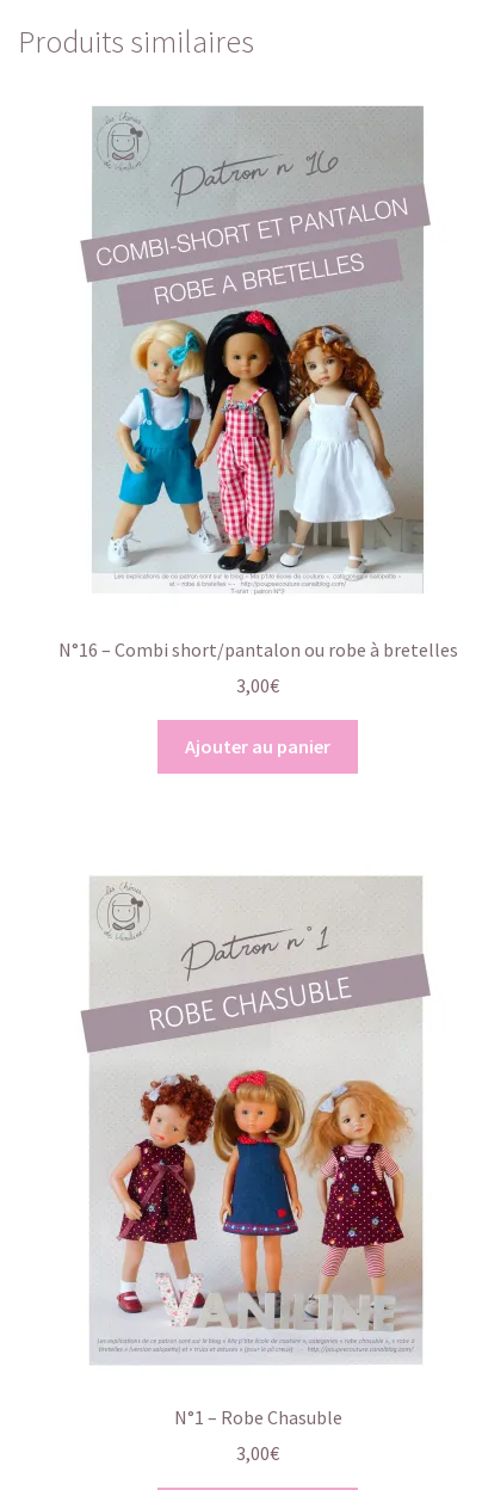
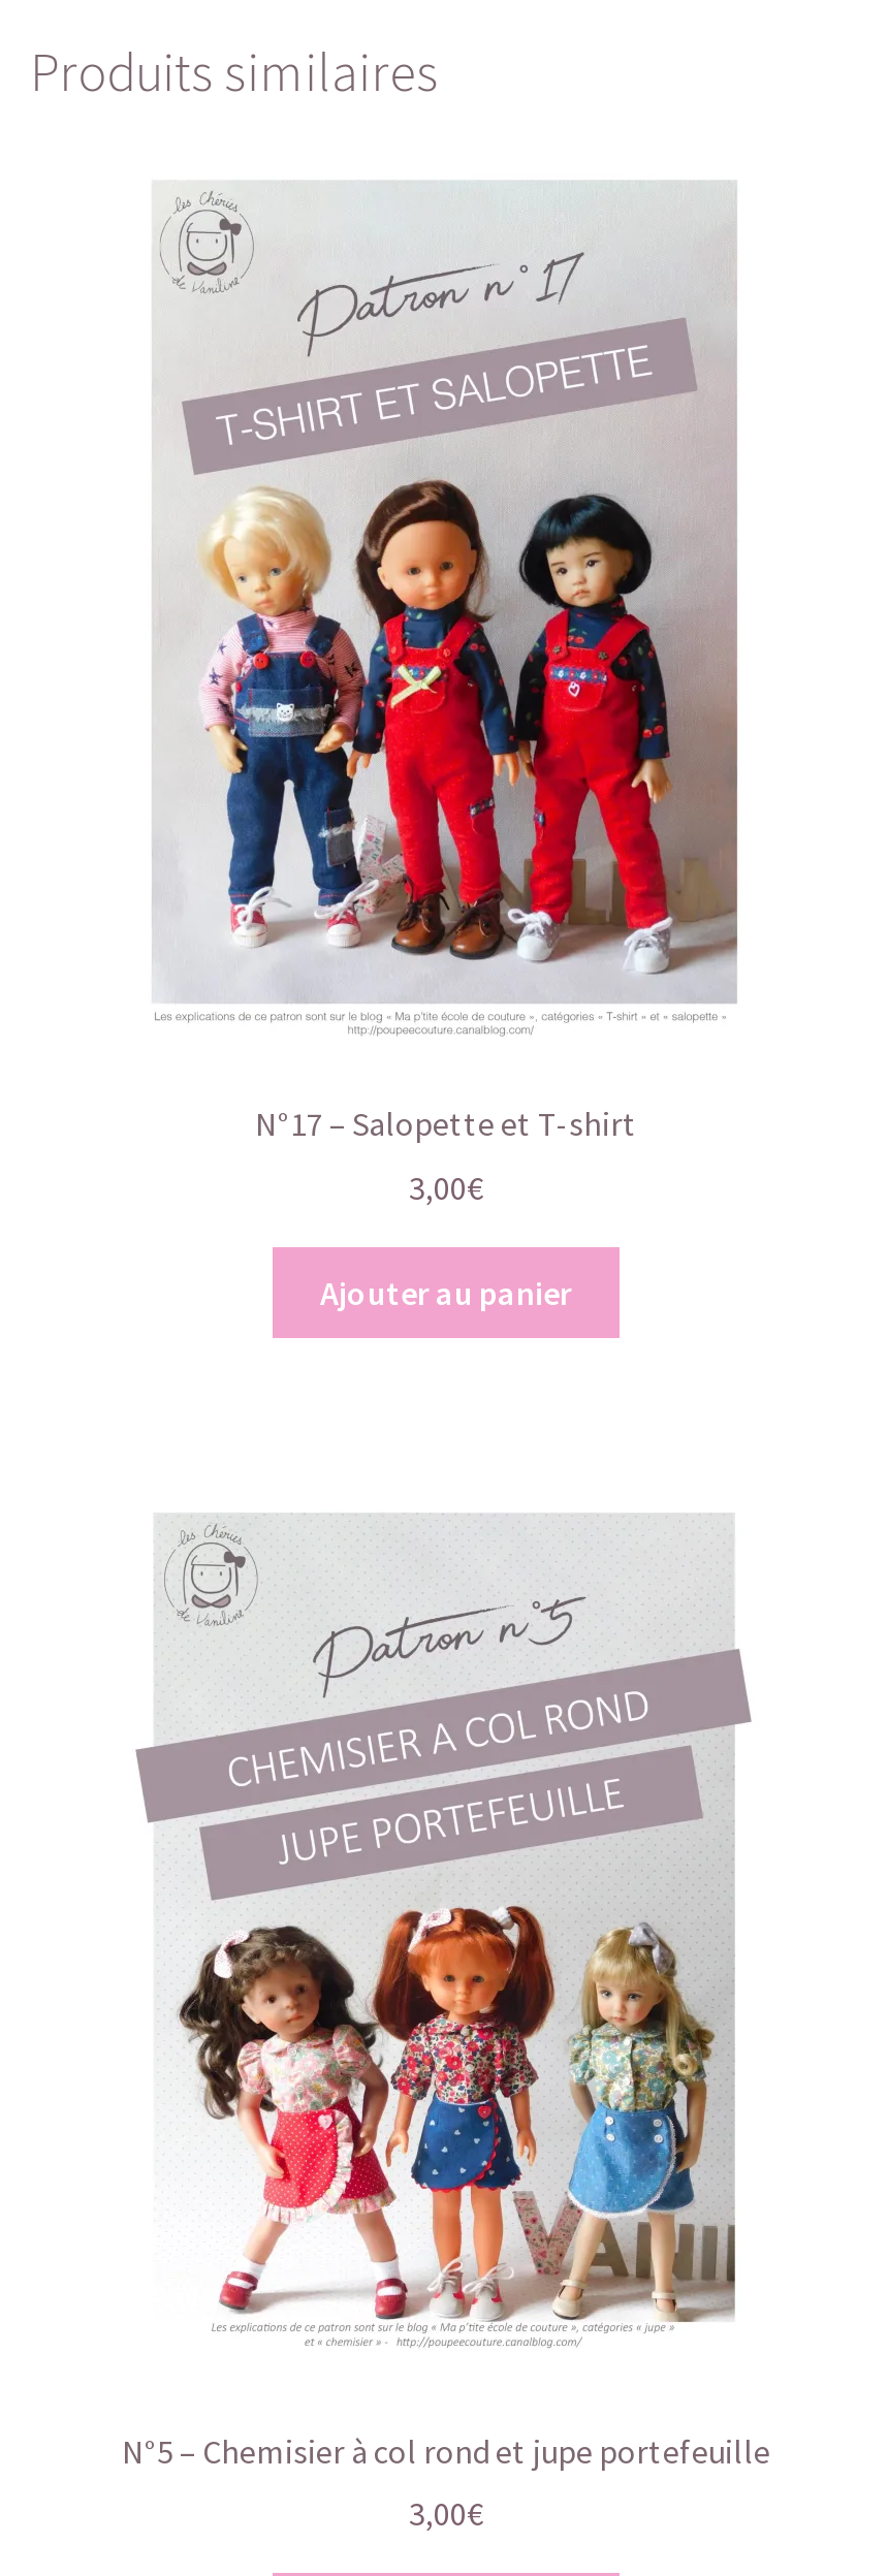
- [image]
- N°16 – Combi short/pantalon ou robe à bretelles
+ [image]
+ N°17 – Salopette et T-shirt

- [image]
- N°1 – Robe Chasuble
+ [image]
+ N°5 – Chemisier à col rond et jupe portefeuille
